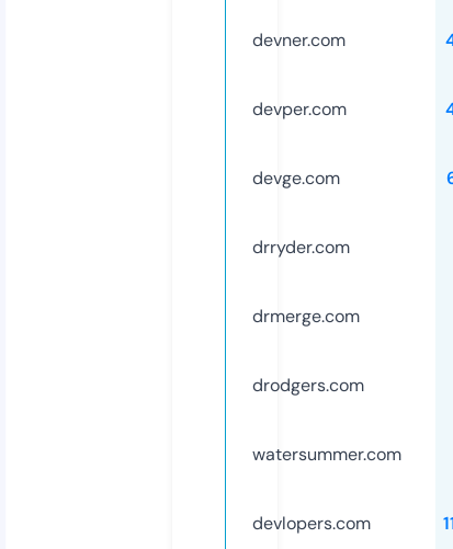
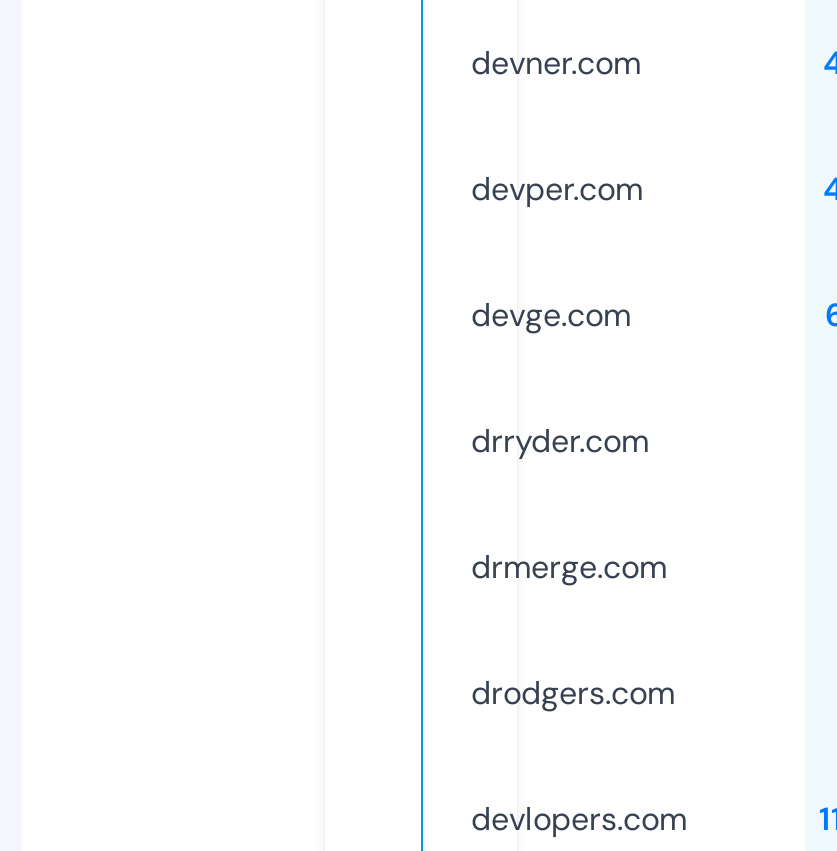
- watersummer.com
